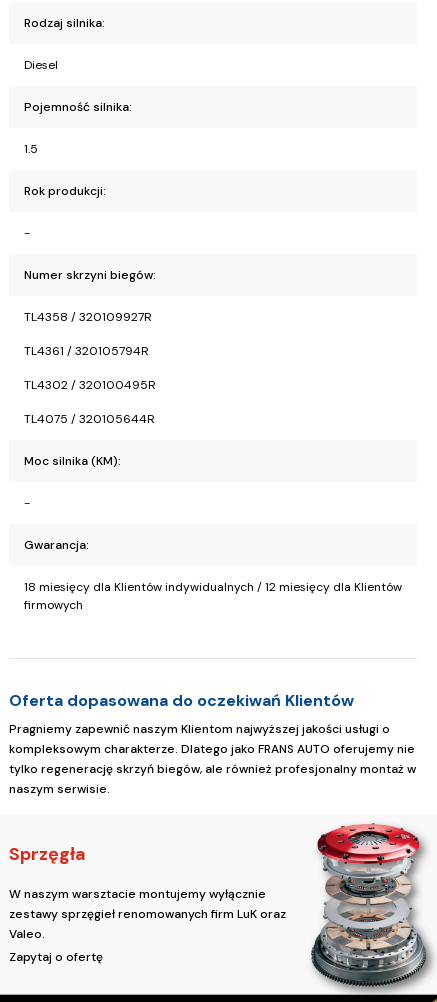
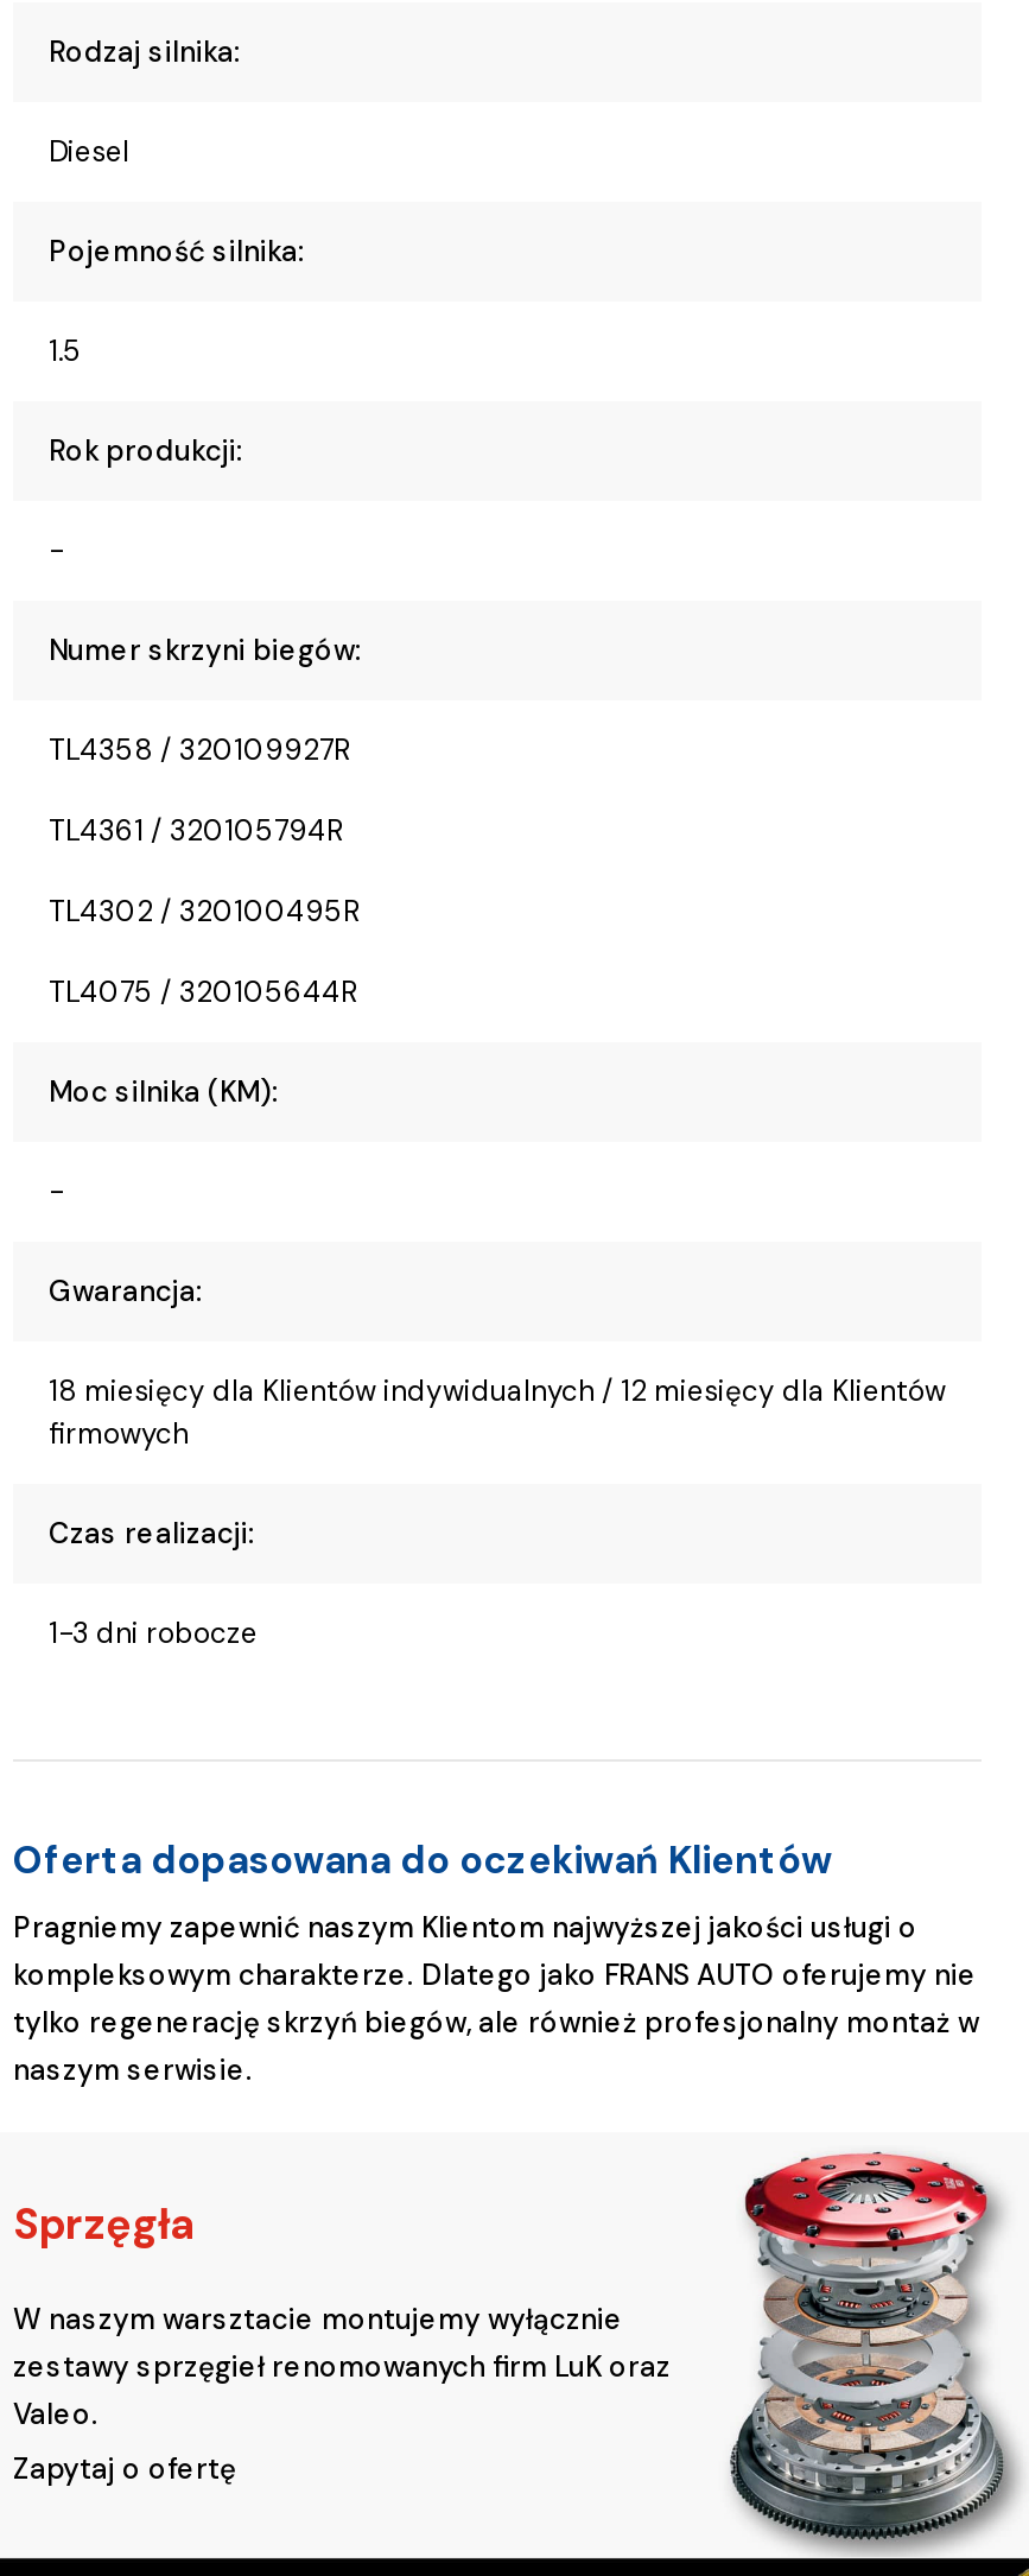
+ Czas realizacji:
+ 1-3 dni robocze
